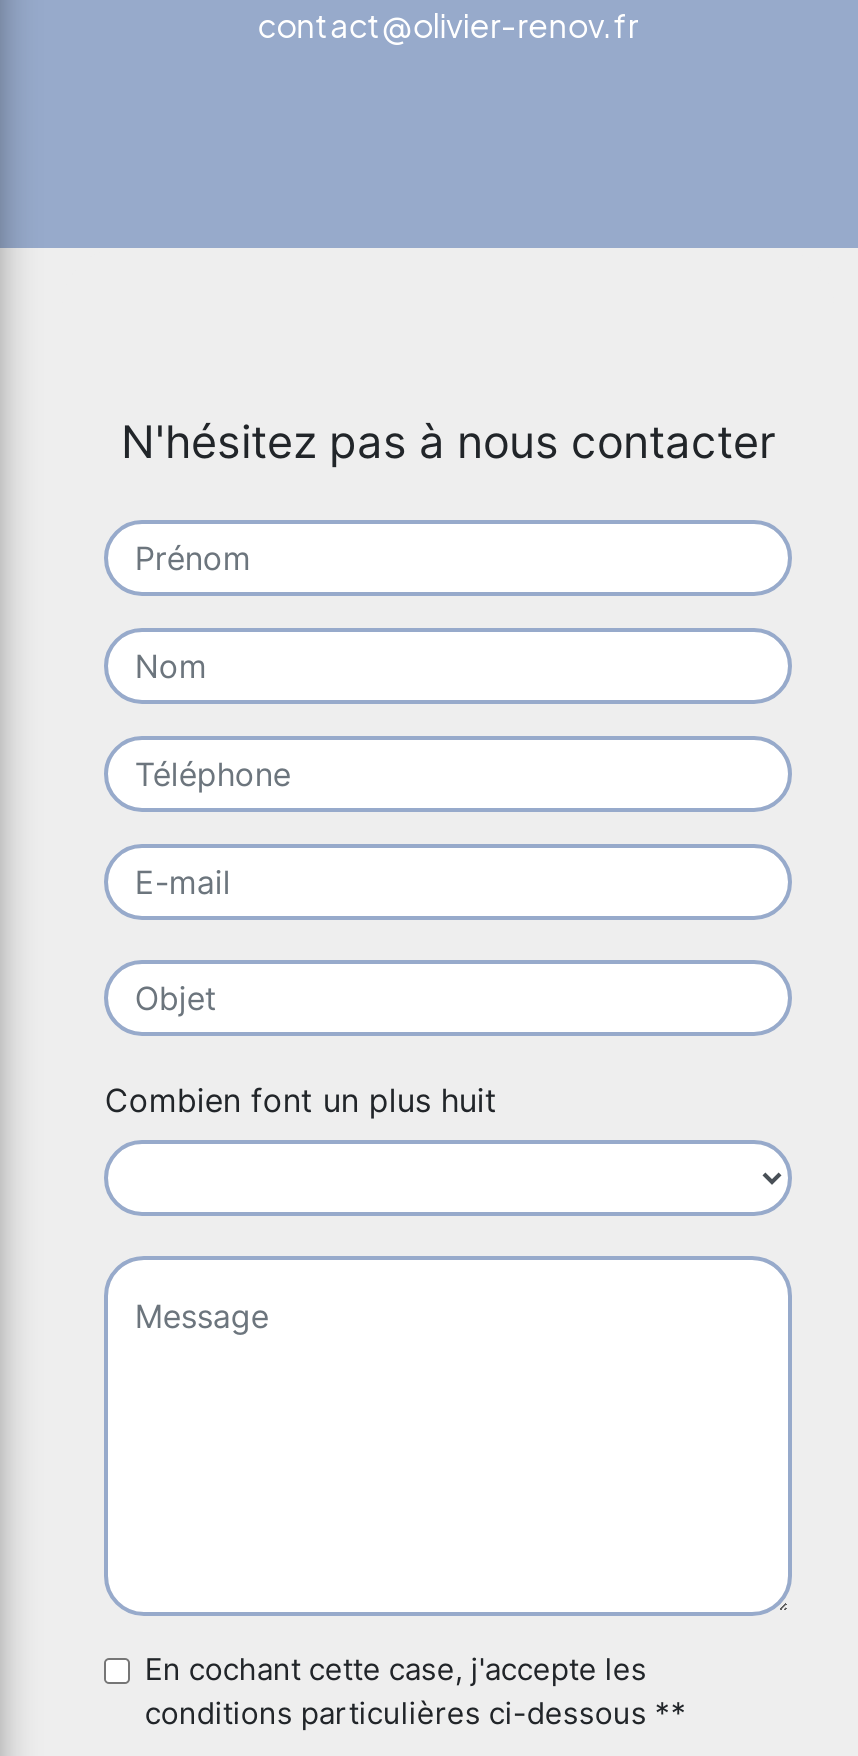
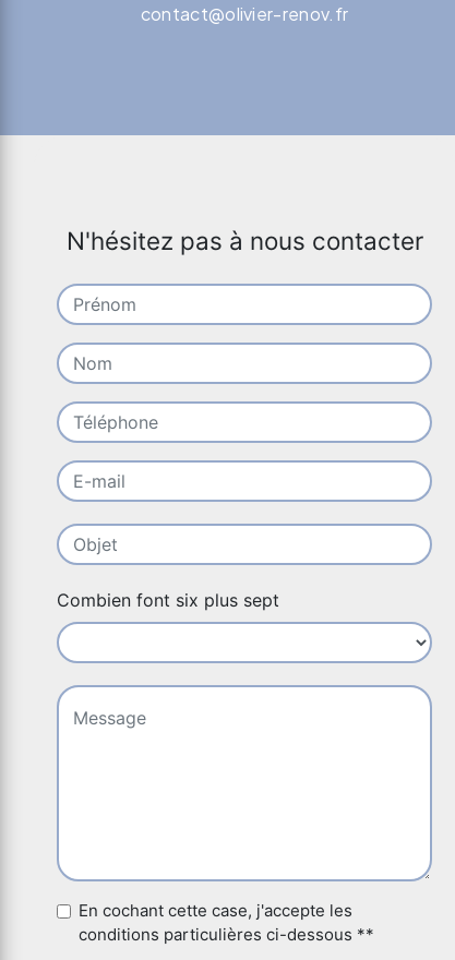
- Combien font un plus huit
+ Combien font six plus sept
